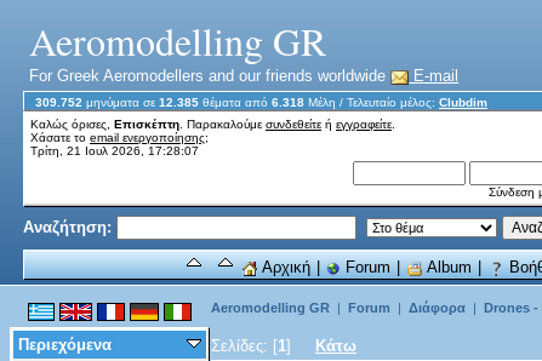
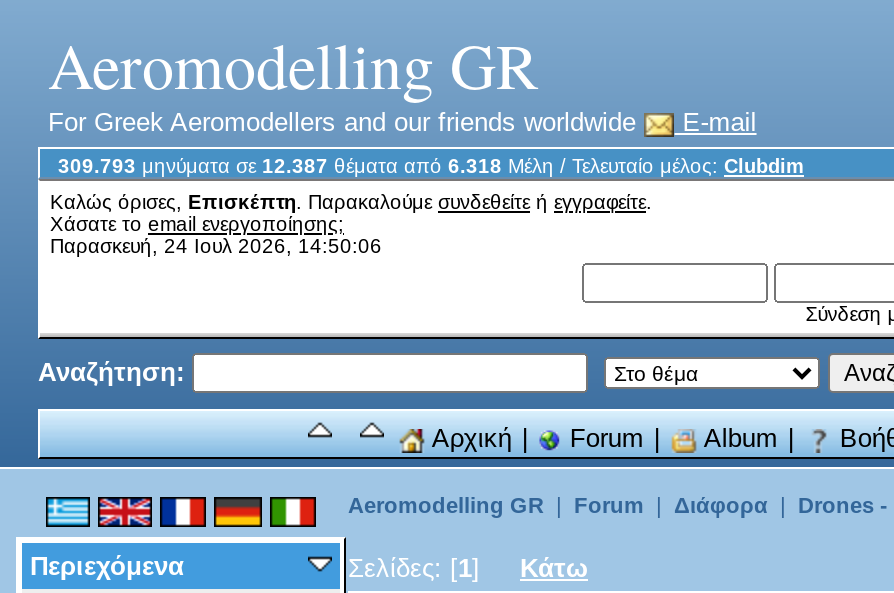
- 309.752 μηνύματα σε 12.385 θέματα από 6.318 Μέλη / Τελευταίο μέλος: Clubdim
+ 309.793 μηνύματα σε 12.387 θέματα από 6.318 Μέλη / Τελευταίο μέλος: Clubdim

- Τρίτη, 21 Ιουλ 2026, 17:28:07
+ Παρασκευή, 24 Ιουλ 2026, 14:50:06
